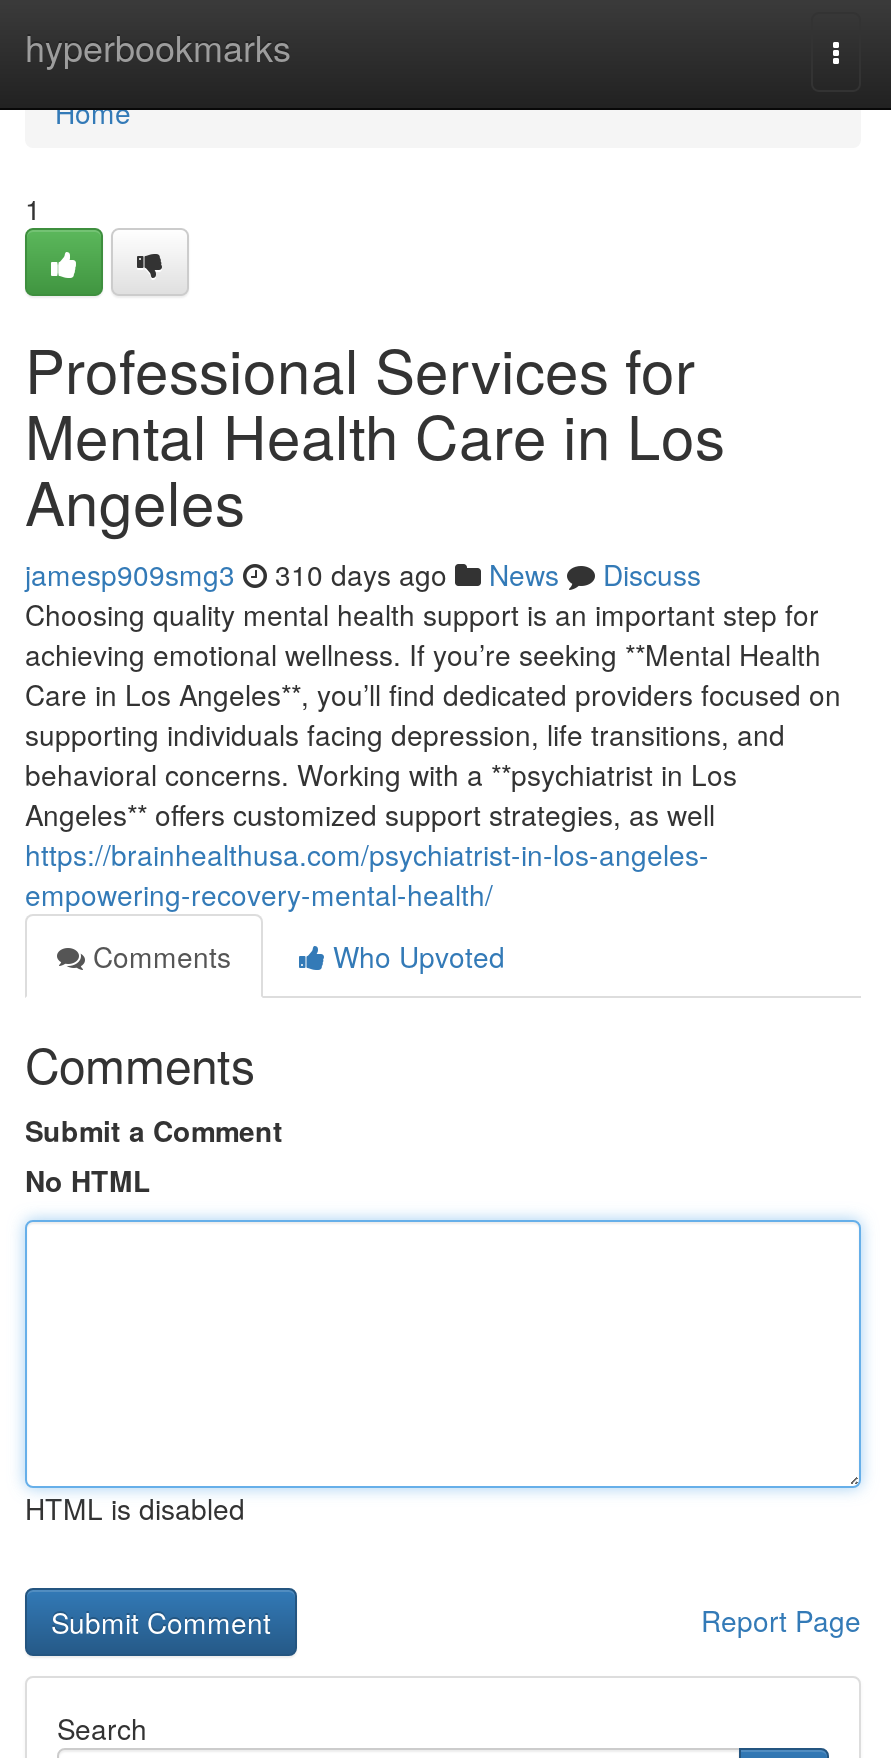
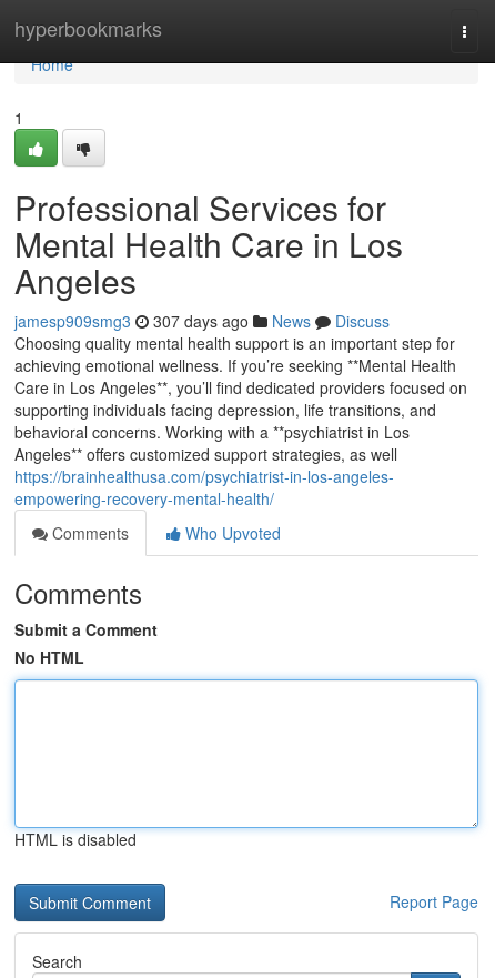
- jamesp909smg3 310 days ago News Discuss
+ jamesp909smg3 307 days ago News Discuss
